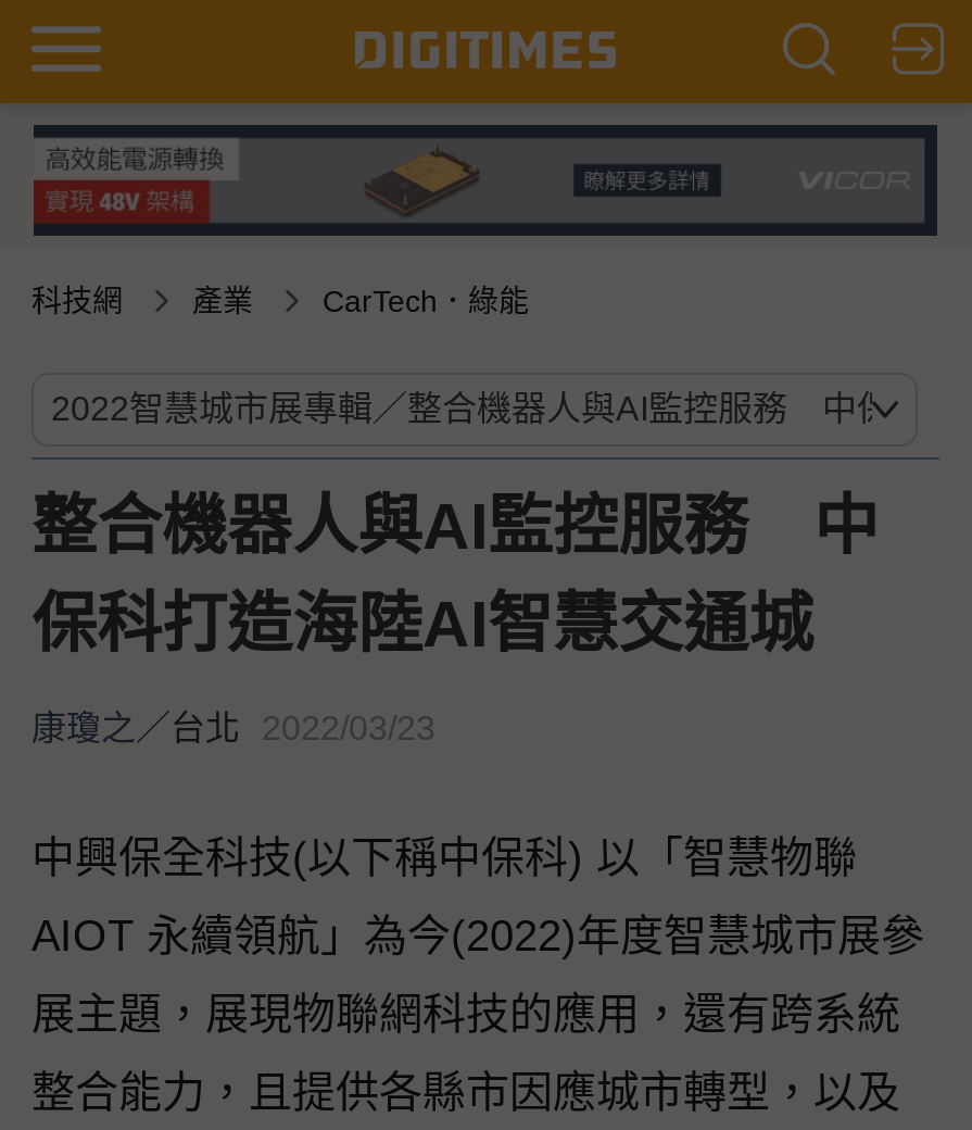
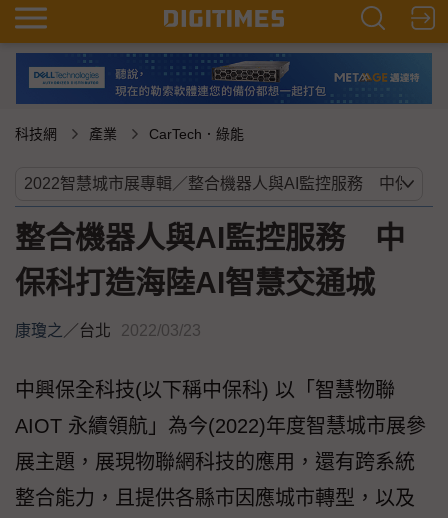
- [image]
+ [image]
